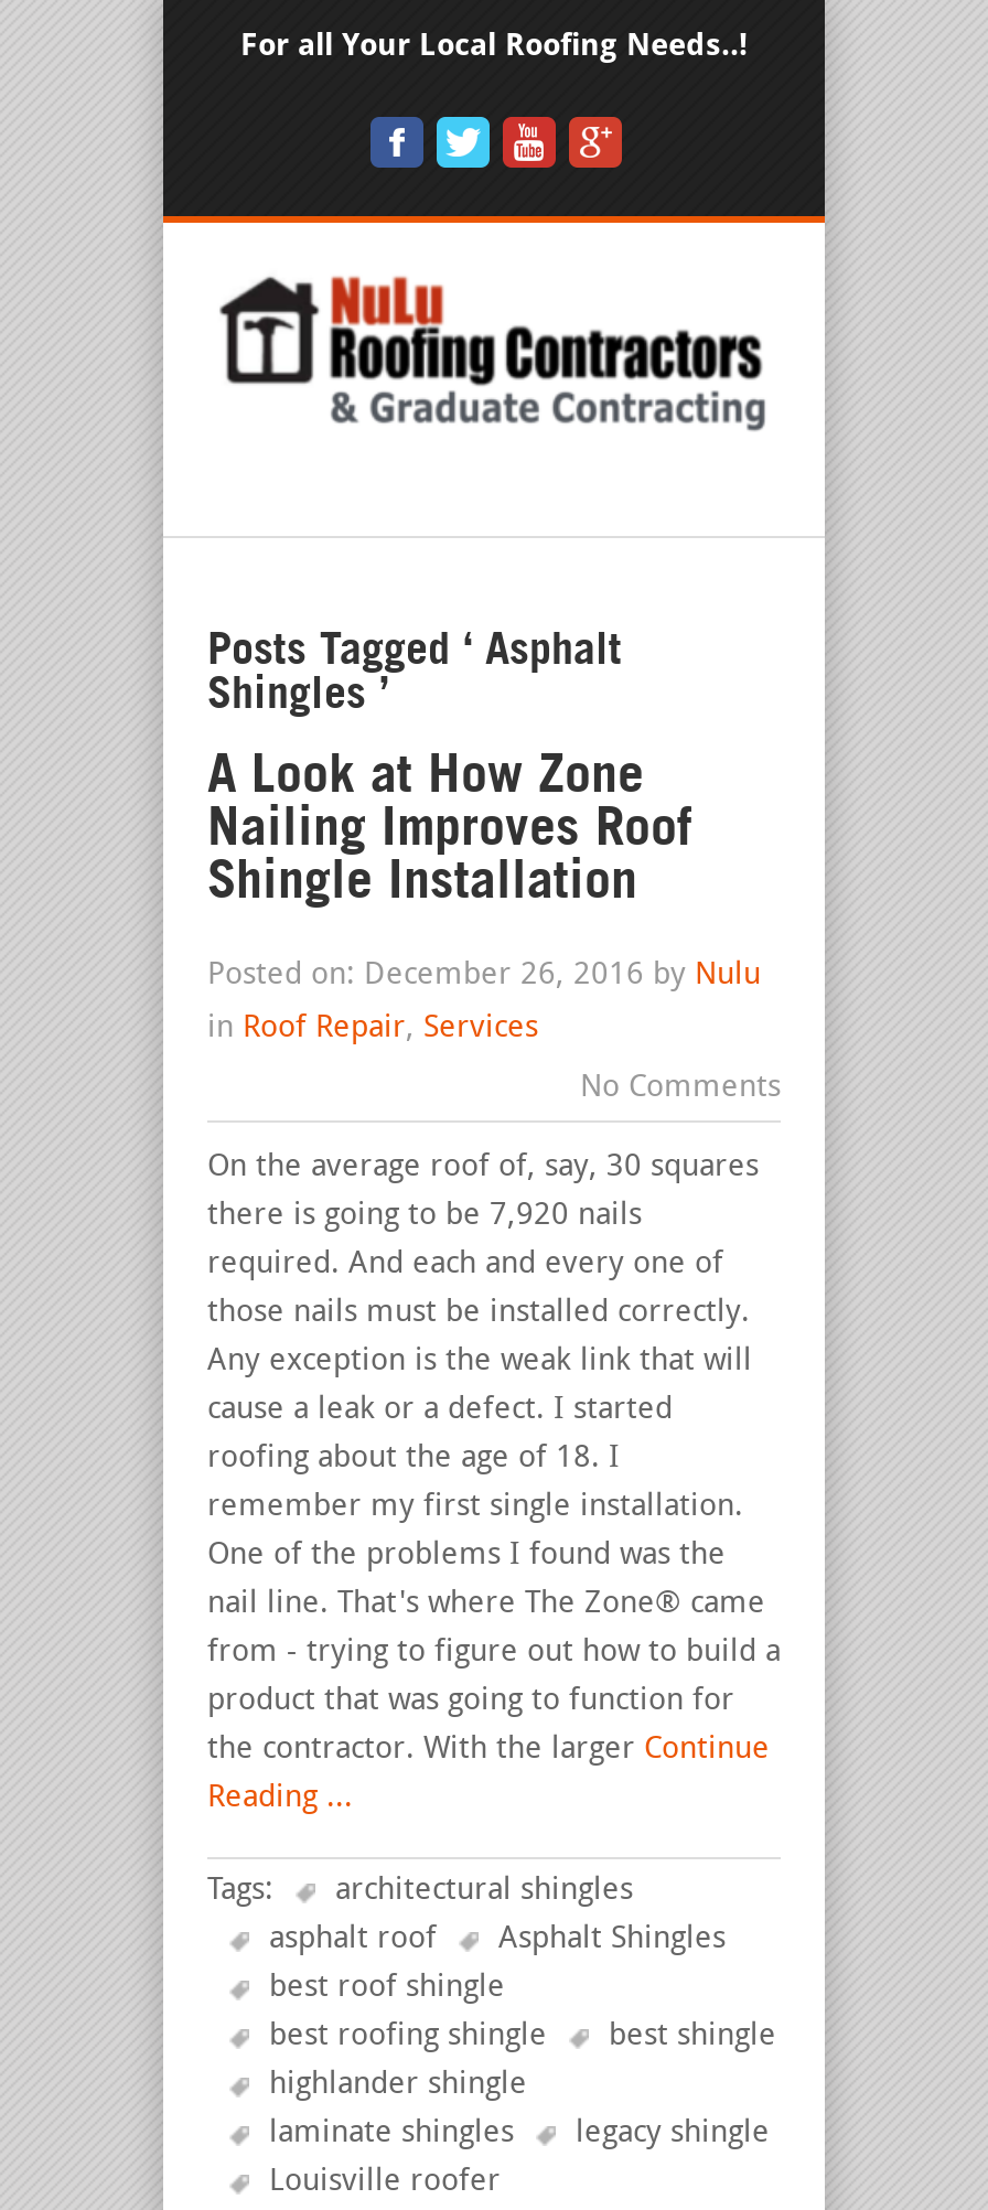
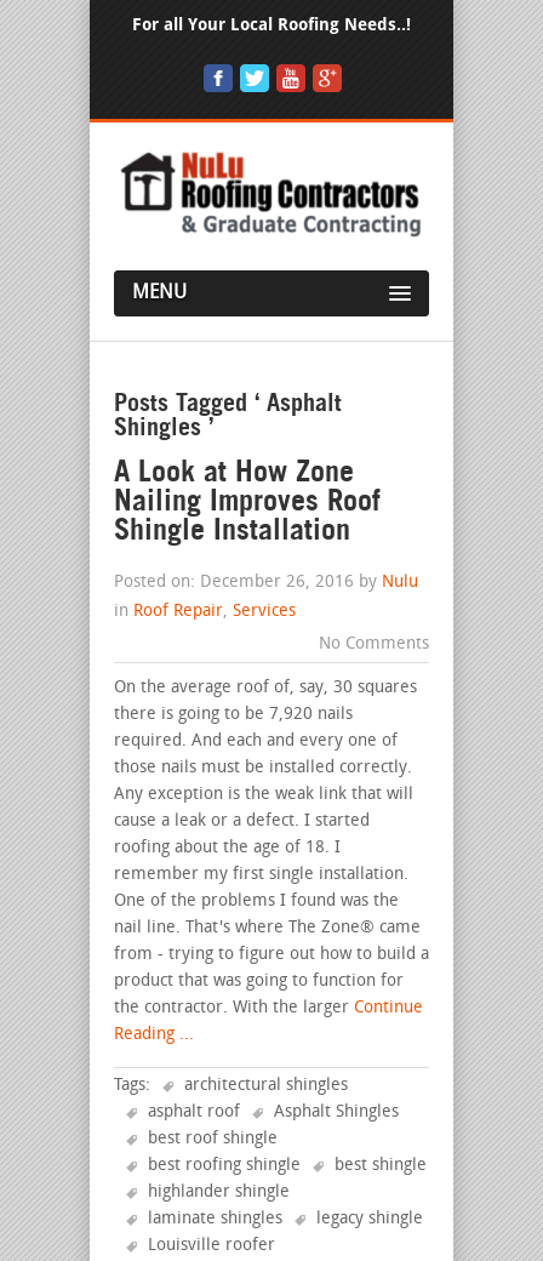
+ MENU
